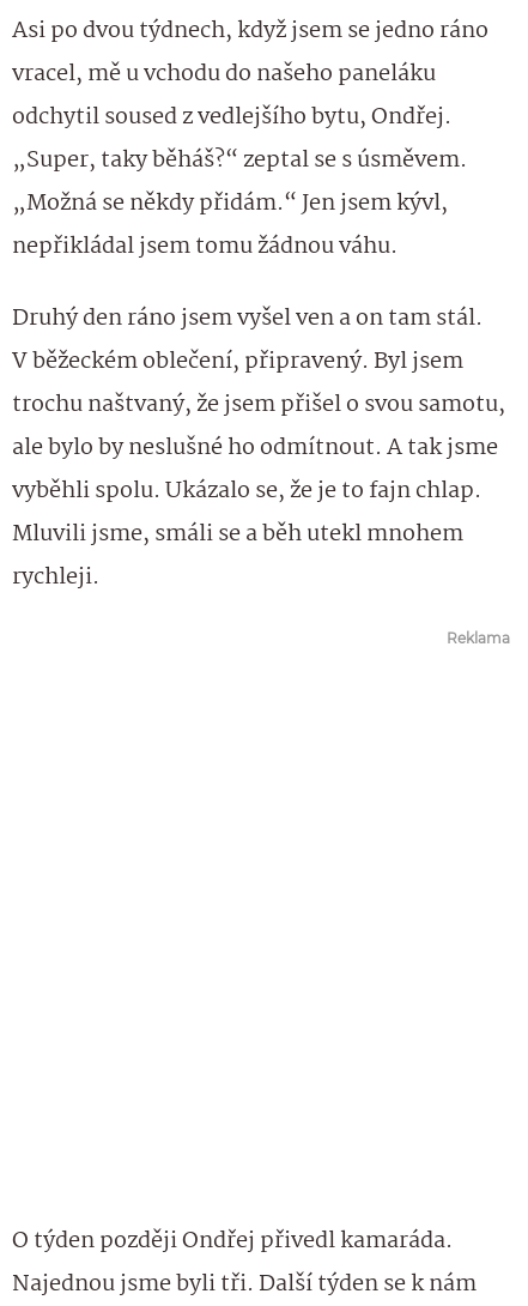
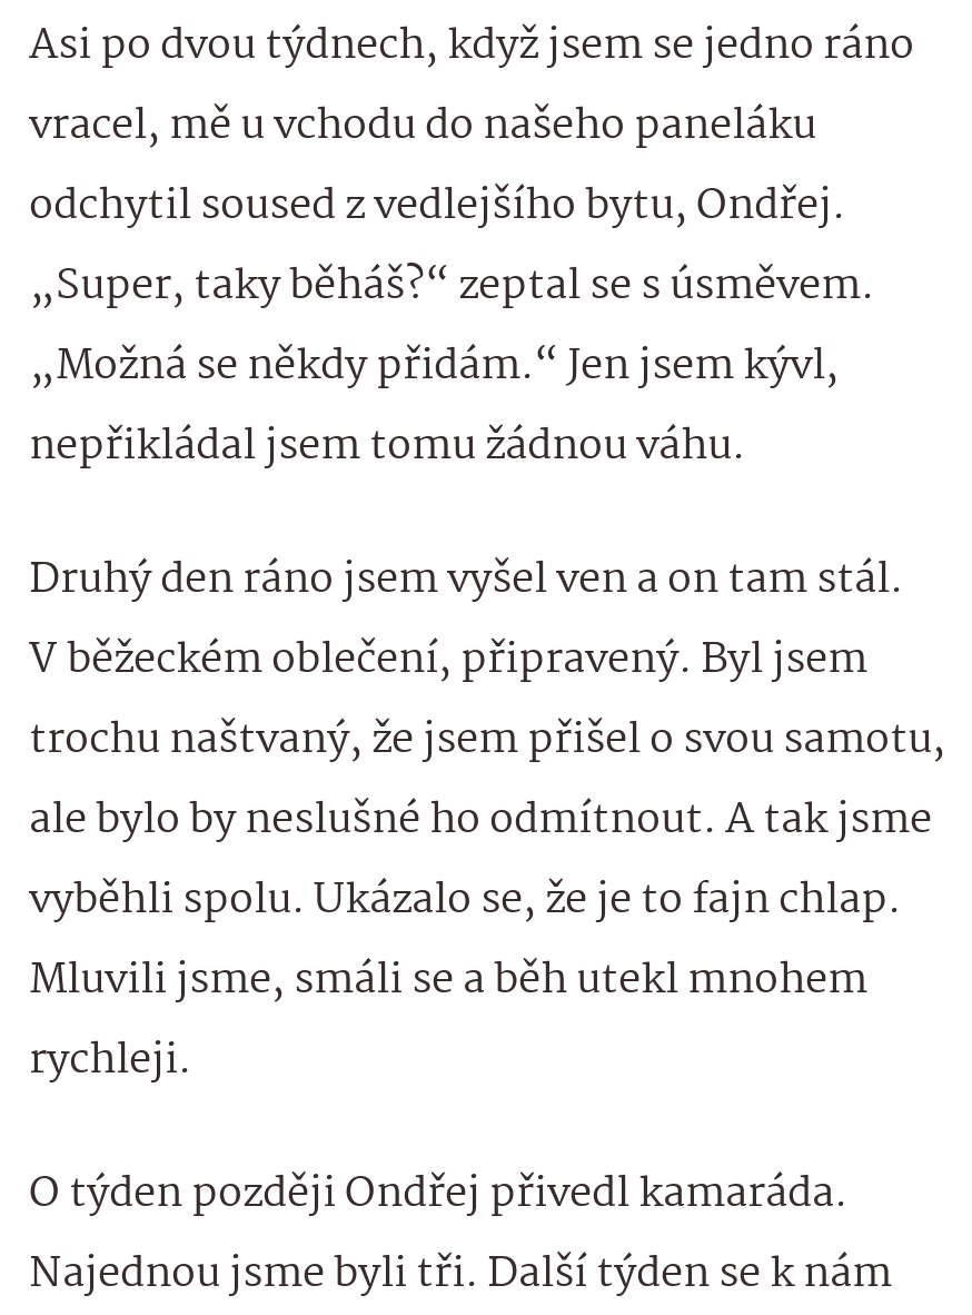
- Reklama
